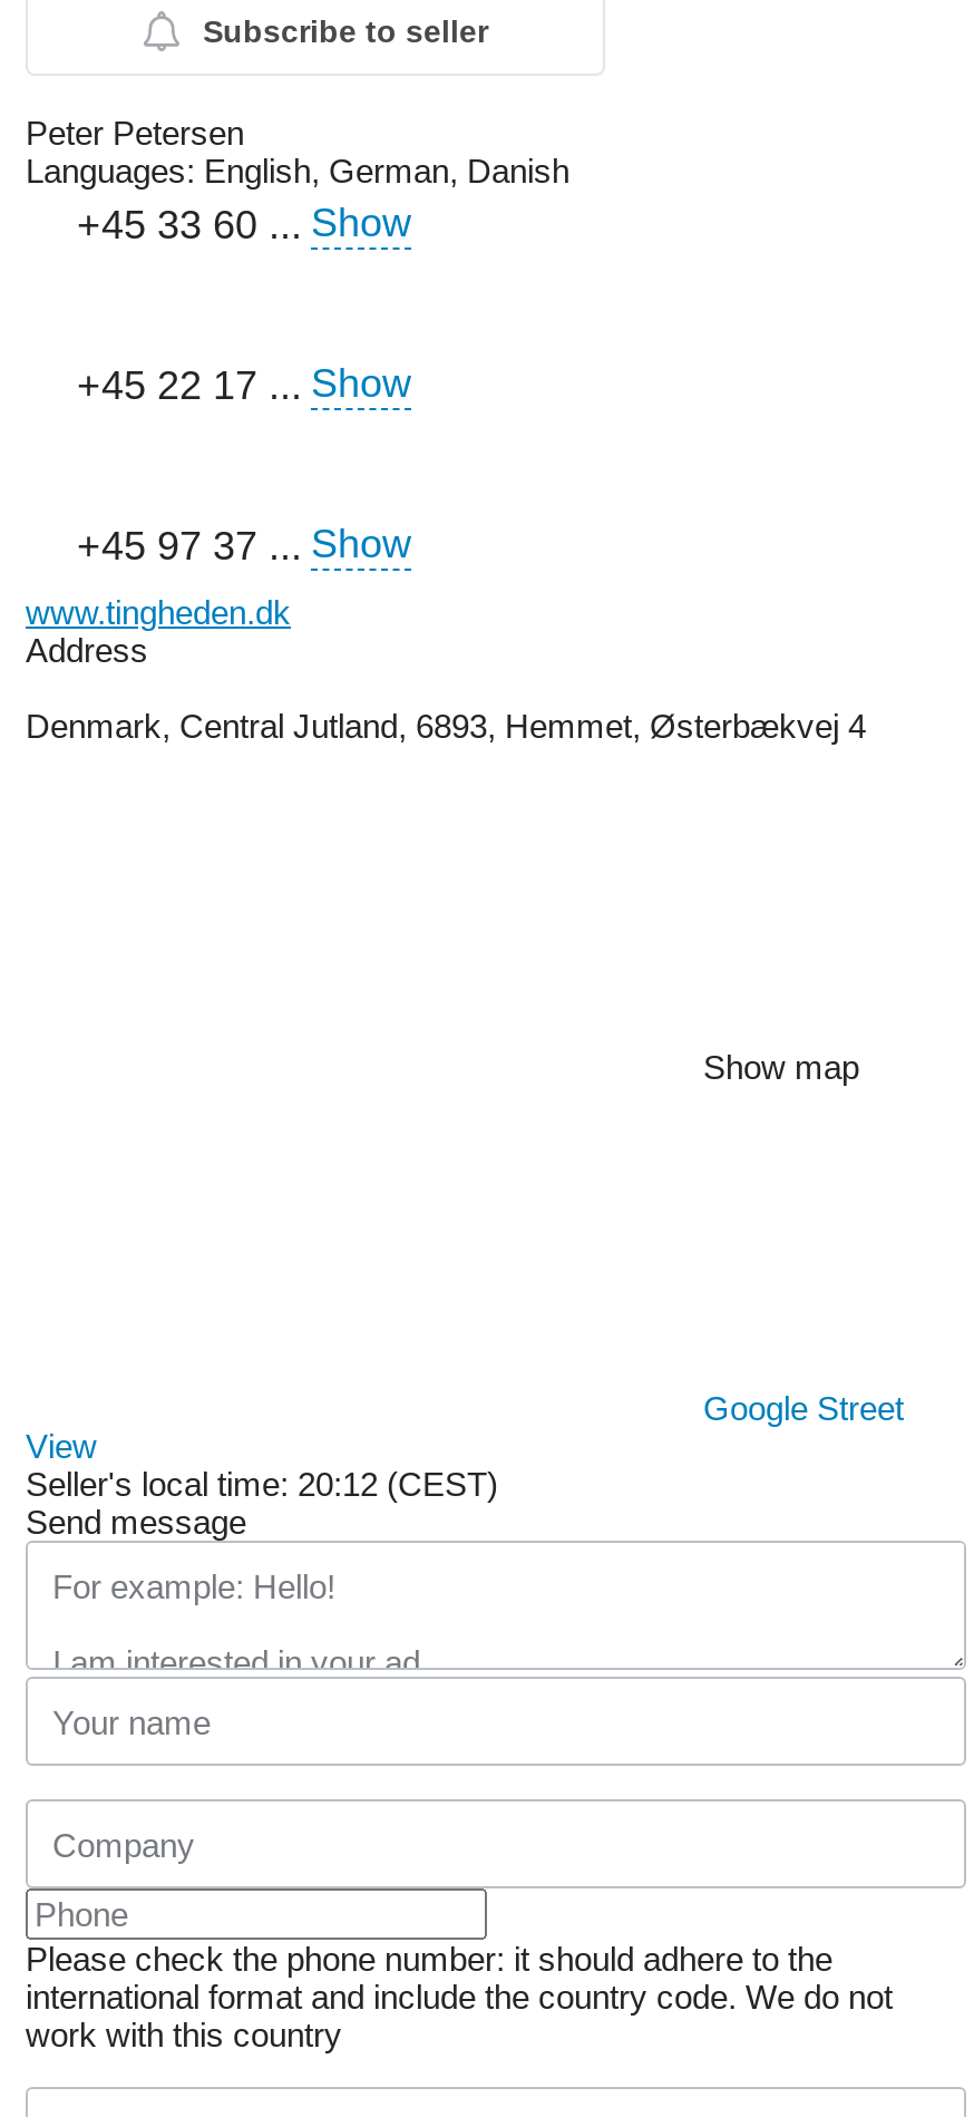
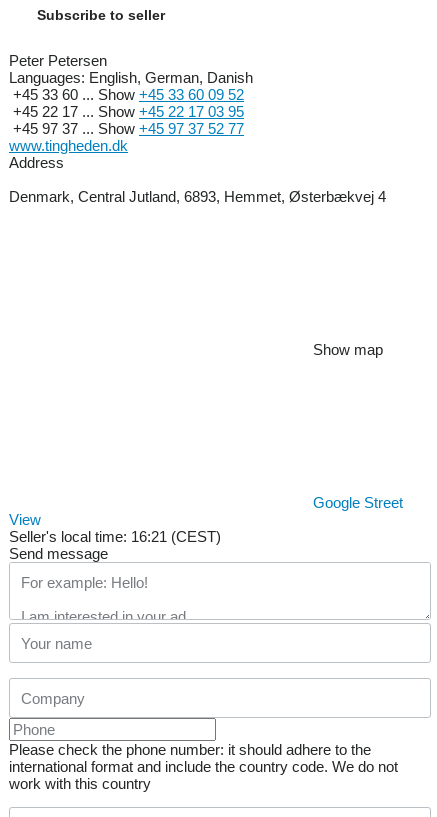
- +45 33 60 ... Show
- +45 22 17 ... Show
- +45 97 37 ... Show
+ +45 33 60 ... Show +45 33 60 09 52
+ +45 22 17 ... Show +45 22 17 03 95
+ +45 97 37 ... Show +45 97 37 52 77

- Seller's local time: 20:12 (CEST)
+ Seller's local time: 16:21 (CEST)
